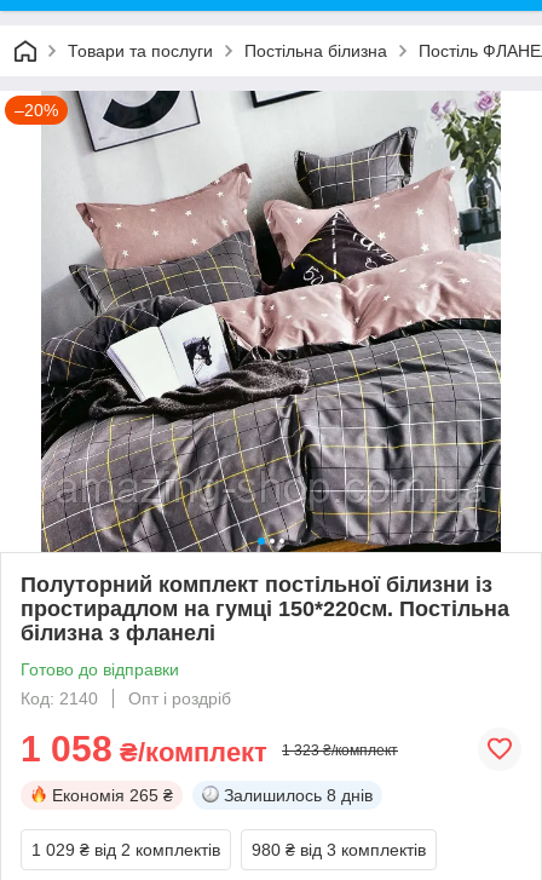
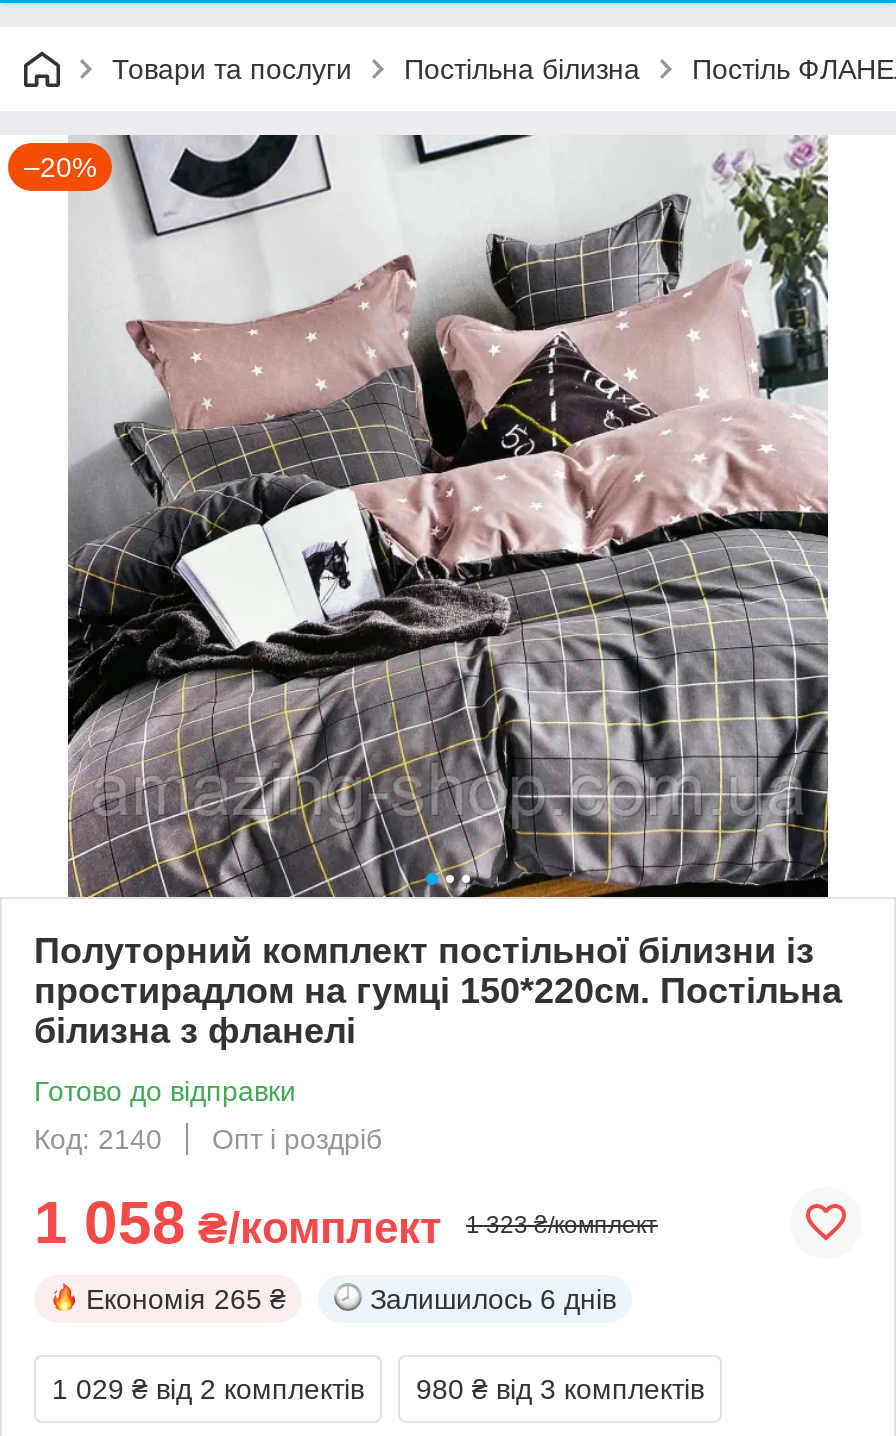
- Залишилось 8 днів
+ Залишилось 6 днів
